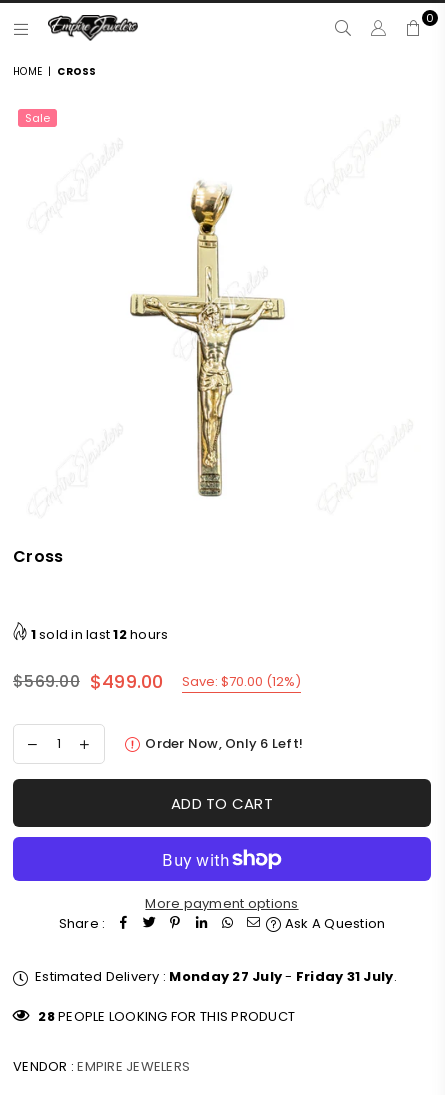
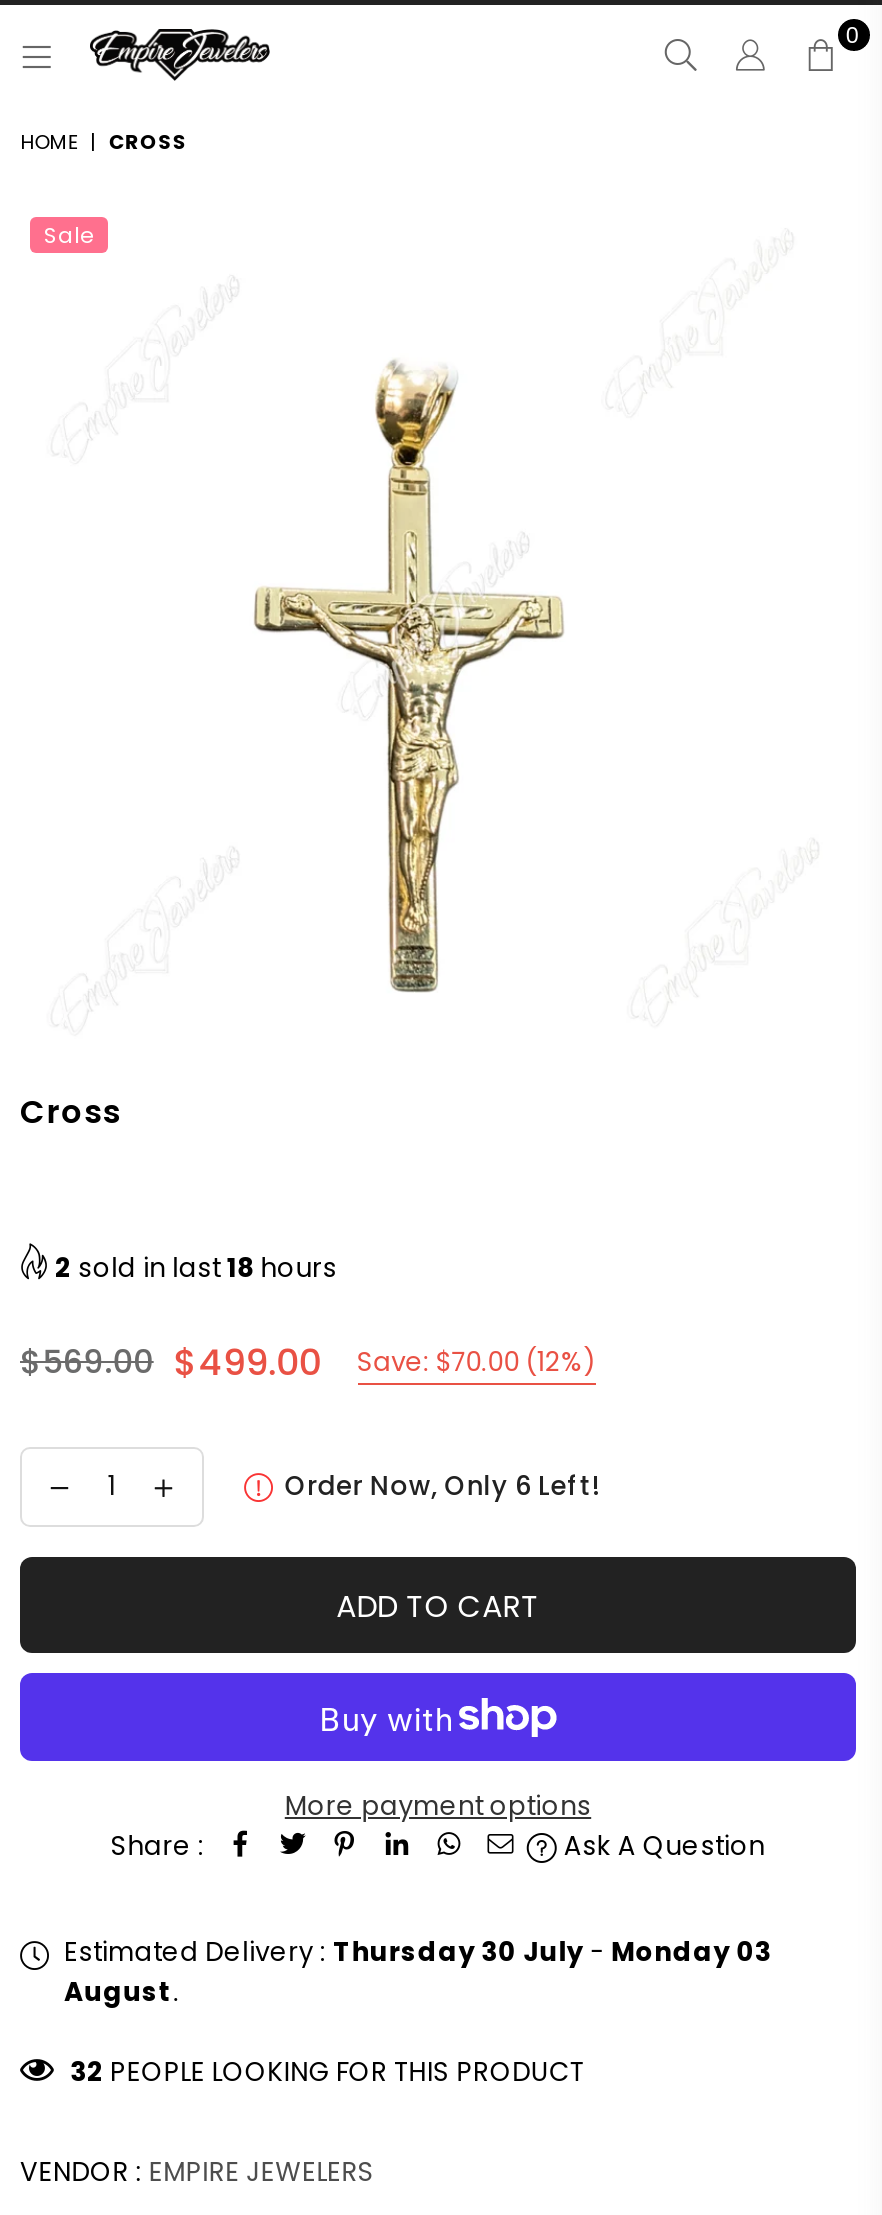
- 1 sold in last12 hours
+ 2 sold in last18 hours

- Estimated Delivery : Monday 27 July - Friday 31 July.
+ Estimated Delivery : Thursday 30 July - Monday 03
+ August.

- 28 PEOPLE LOOKING FOR THIS PRODUCT
+ 32 PEOPLE LOOKING FOR THIS PRODUCT
